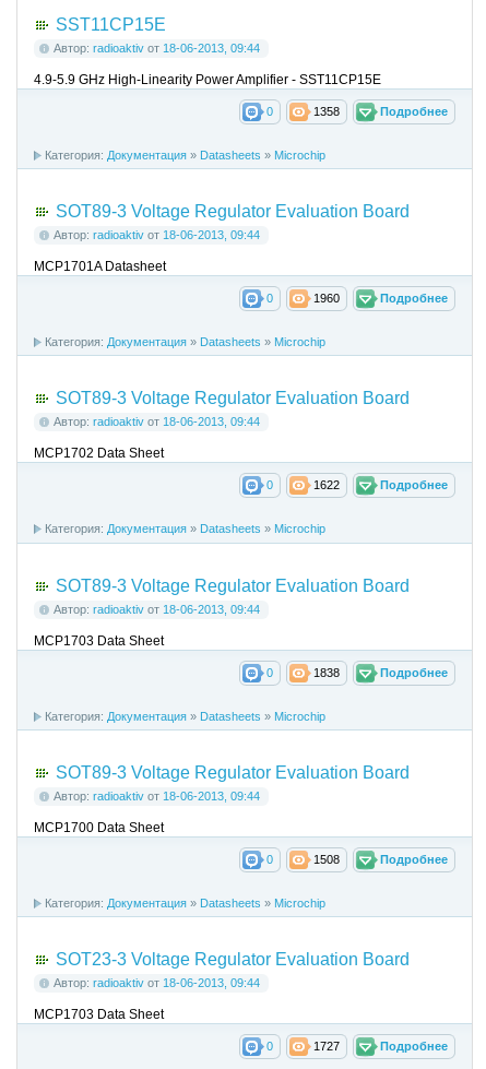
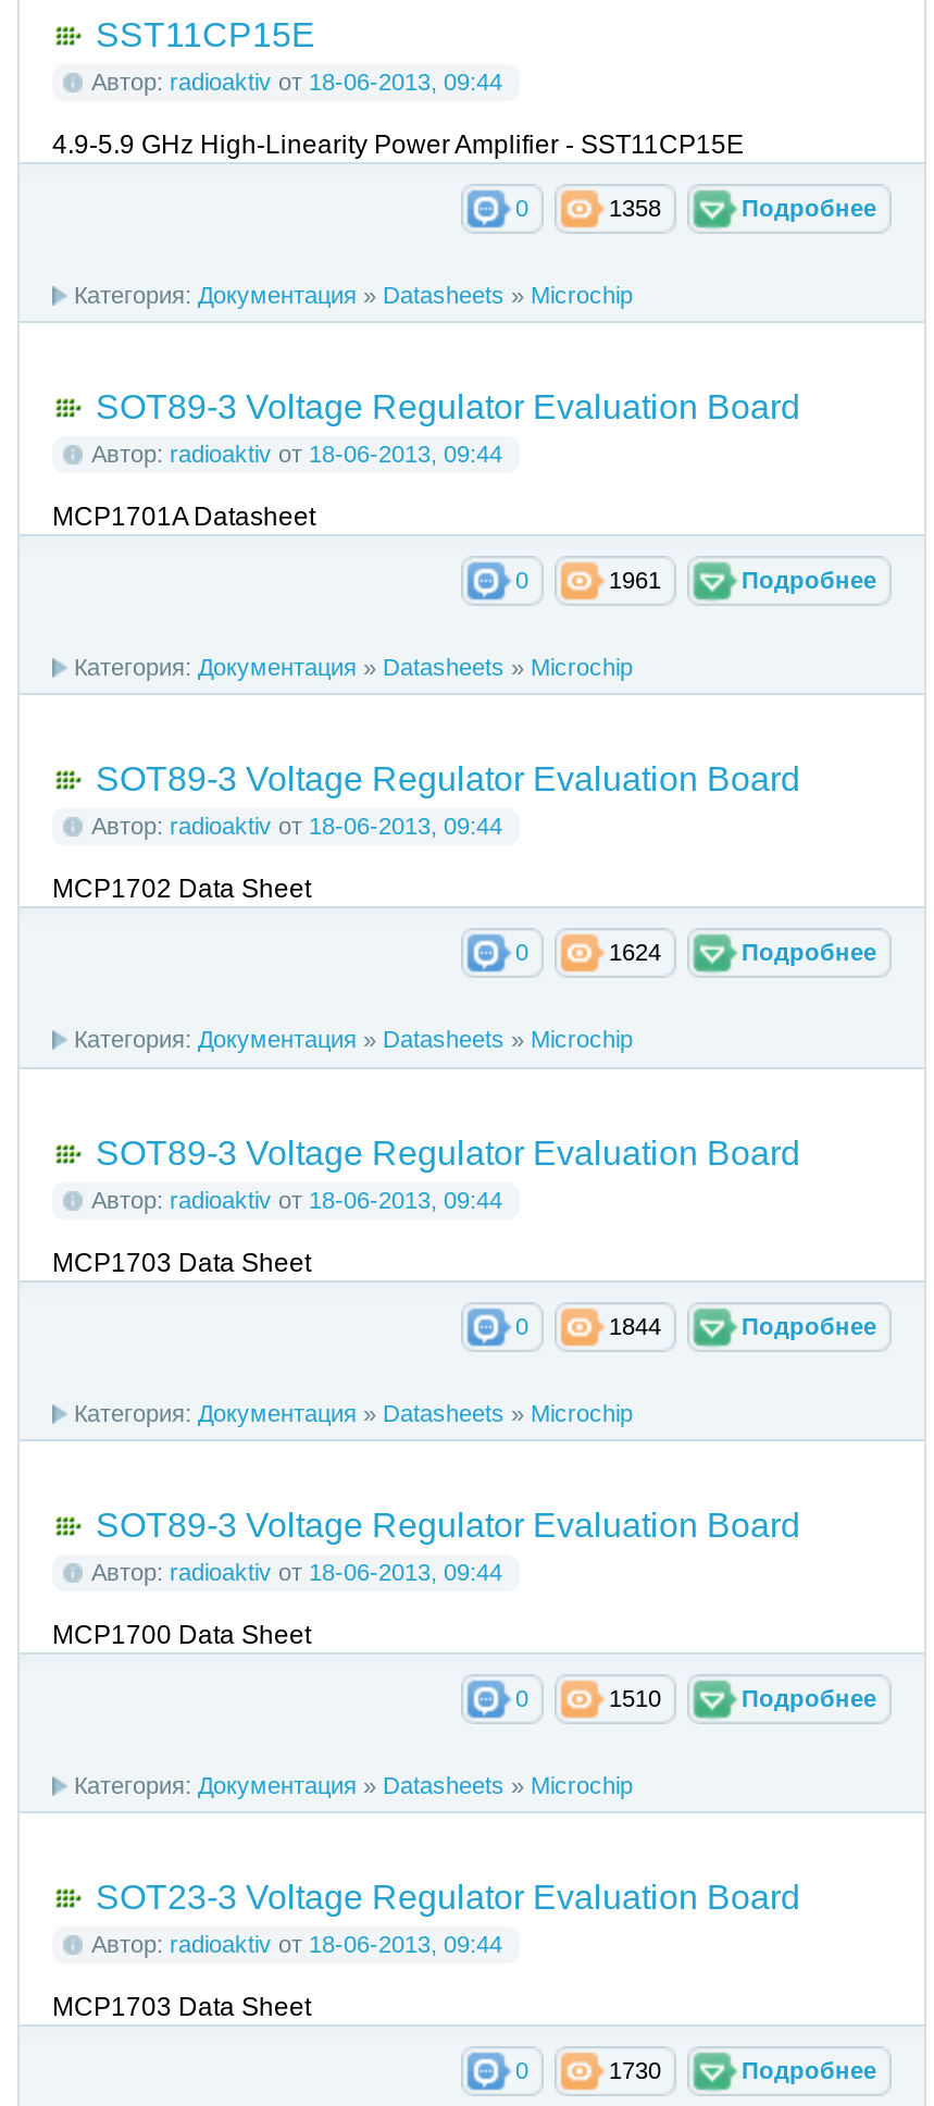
- 1960
+ 1961

- 1622
+ 1624

- 1838
+ 1844

- 1508
+ 1510

- 1727
+ 1730
